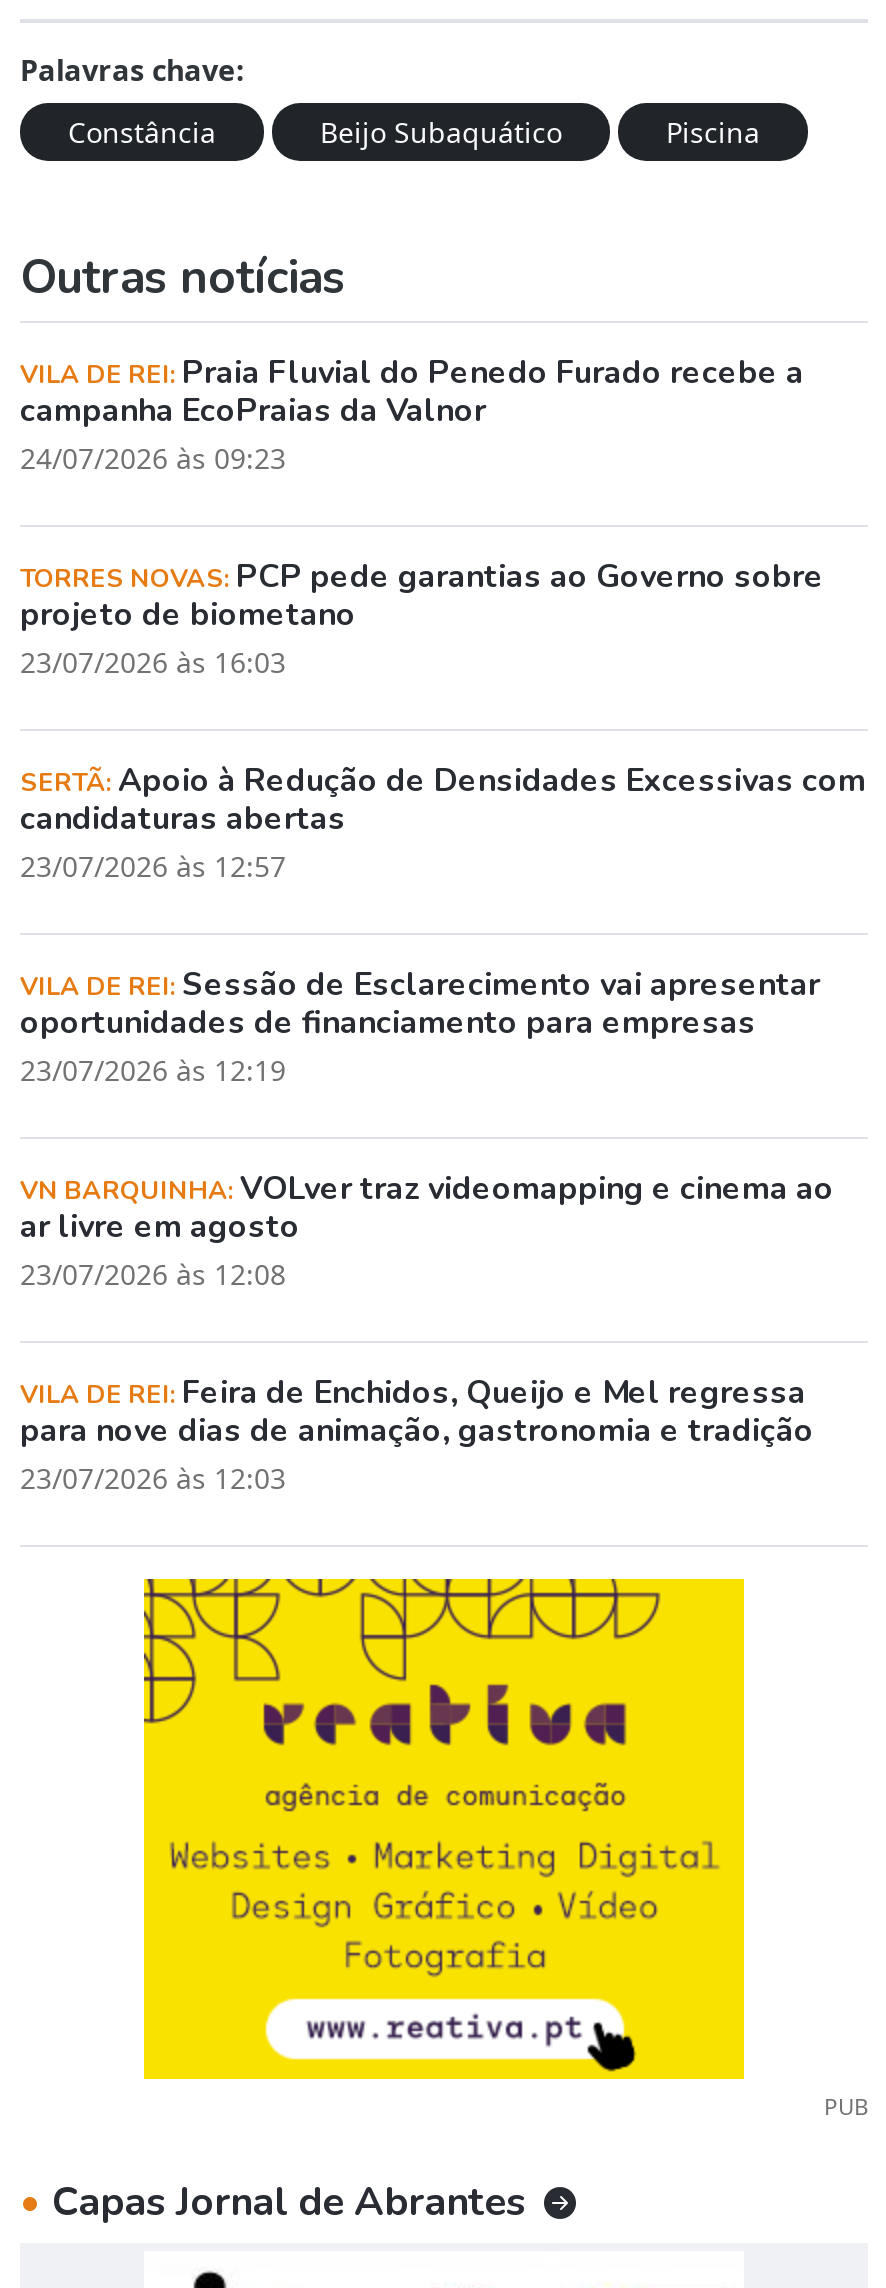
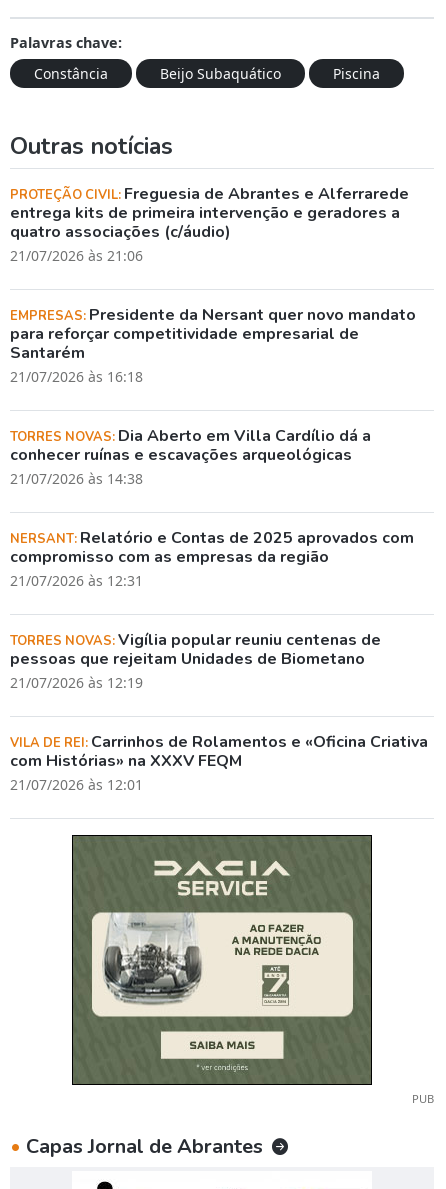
- VILA DE REI: Praia Fluvial do Penedo Furado recebe a
- campanha EcoPraias da Valnor
- 24/07/2026 às 09:23
+ PROTEÇÃO CIVIL: Freguesia de Abrantes e Alferrarede
+ entrega kits de primeira intervenção e geradores a
+ quatro associações (c/áudio)
+ 21/07/2026 às 21:06

- TORRES NOVAS: PCP pede garantias ao Governo sobre
- projeto de biometano
- 23/07/2026 às 16:03
+ EMPRESAS: Presidente da Nersant quer novo mandato
+ para reforçar competitividade empresarial de
+ Santarém
+ 21/07/2026 às 16:18

- SERTÃ: Apoio à Redução de Densidades Excessivas com
- candidaturas abertas
- 23/07/2026 às 12:57
+ TORRES NOVAS: Dia Aberto em Villa Cardílio dá a
+ conhecer ruínas e escavações arqueológicas
+ 21/07/2026 às 14:38

- VILA DE REI: Sessão de Esclarecimento vai apresentar
- oportunidades de financiamento para empresas
- 23/07/2026 às 12:19
+ NERSANT: Relatório e Contas de 2025 aprovados com
+ compromisso com as empresas da região
+ 21/07/2026 às 12:31

- VN BARQUINHA: VOLver traz videomapping e cinema ao
- ar livre em agosto
- 23/07/2026 às 12:08
+ TORRES NOVAS: Vigília popular reuniu centenas de
+ pessoas que rejeitam Unidades de Biometano
+ 21/07/2026 às 12:19

- VILA DE REI: Feira de Enchidos, Queijo e Mel regressa
- para nove dias de animação, gastronomia e tradição
- 23/07/2026 às 12:03
+ VILA DE REI: Carrinhos de Rolamentos e «Oficina Criativa
+ com Histórias» na XXXV FEQM
+ 21/07/2026 às 12:01

- [image]
+ [image]
